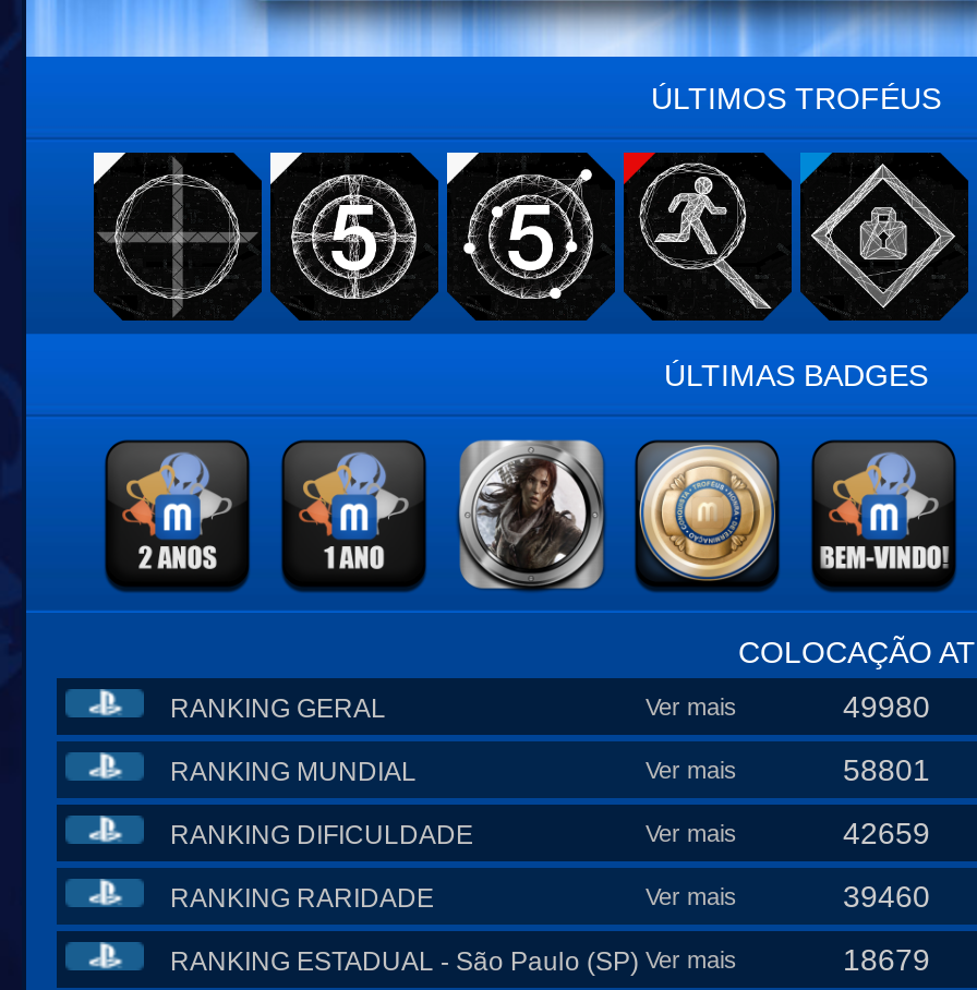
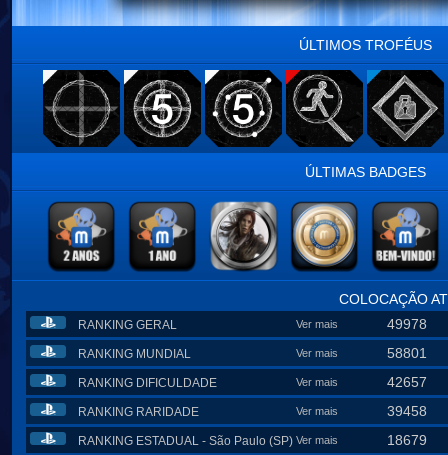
- 49980
+ 49978

- 42659
+ 42657

- 39460
+ 39458
